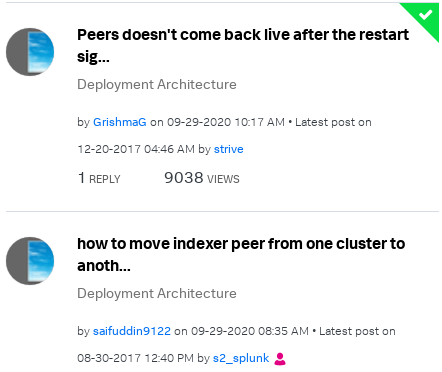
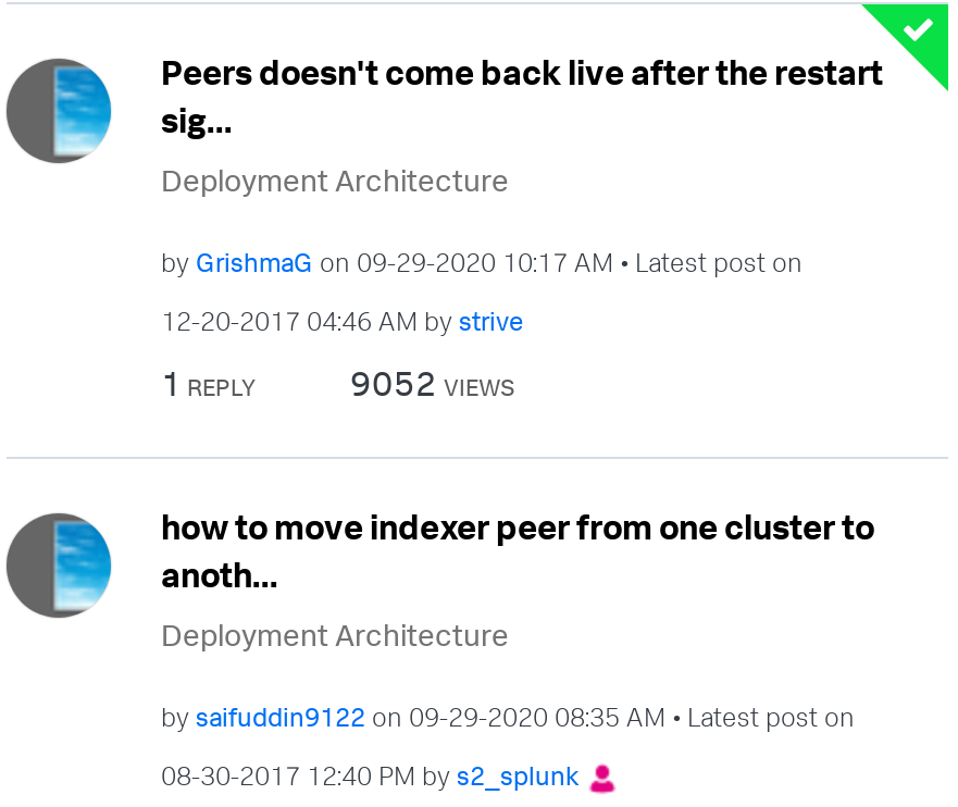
- 9038 VIEWS
+ 9052 VIEWS
